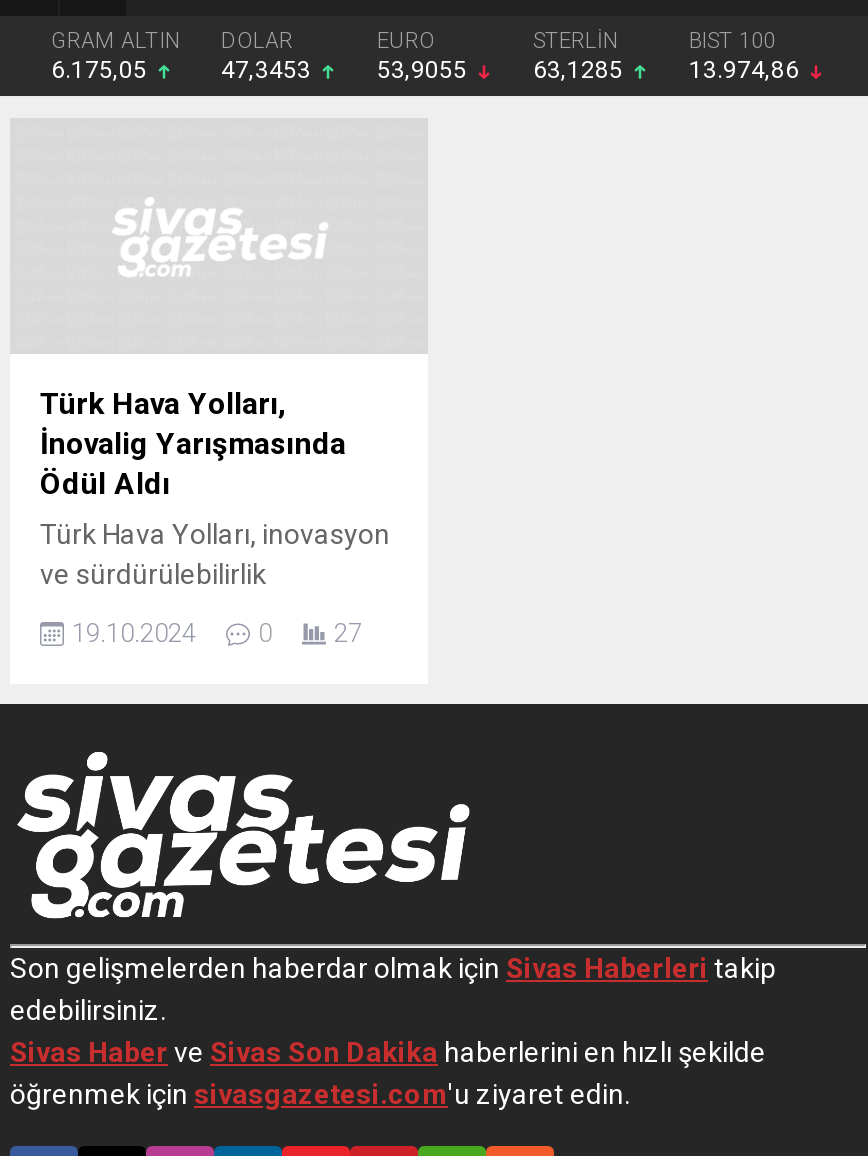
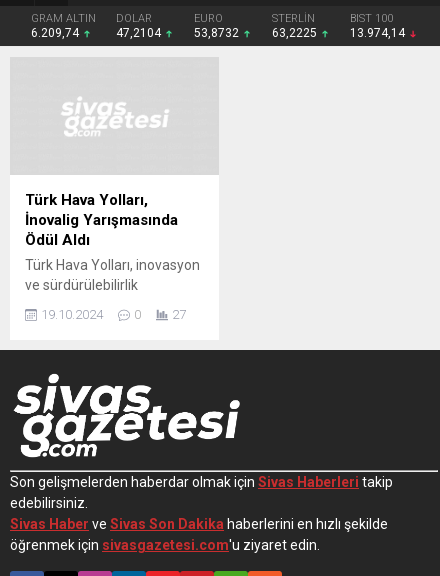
- 6.175,05
+ 6.209,74

- 47,3453
+ 47,2104

- 53,9055
+ 53,8732

- 63,1285
+ 63,2225

- 13.974,86
+ 13.974,14
